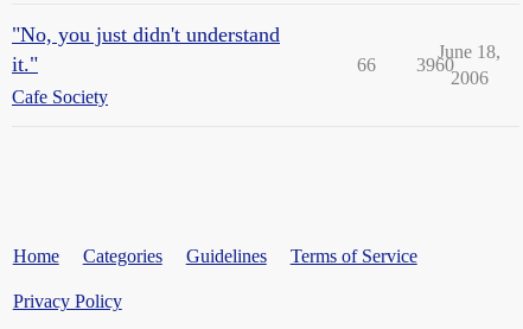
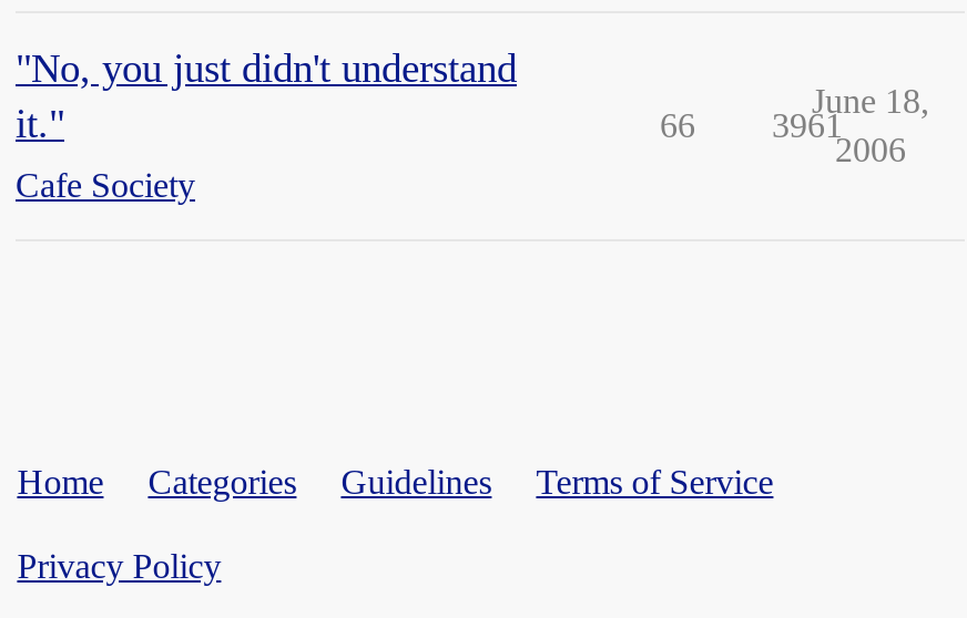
- 3960
+ 3961
